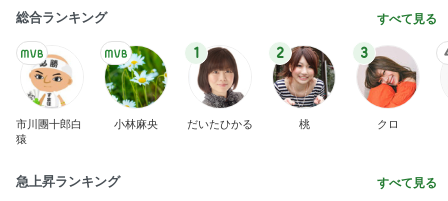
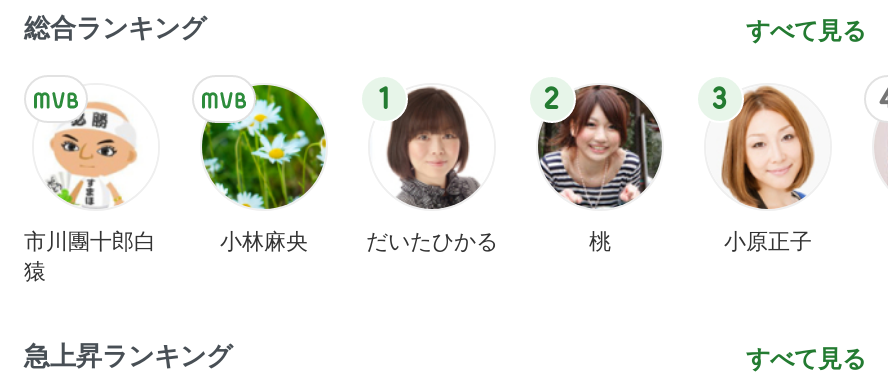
- [image]
- クロ
+ [image]
+ 小原正子
